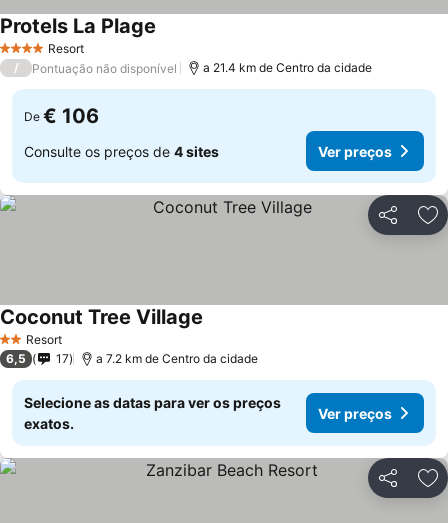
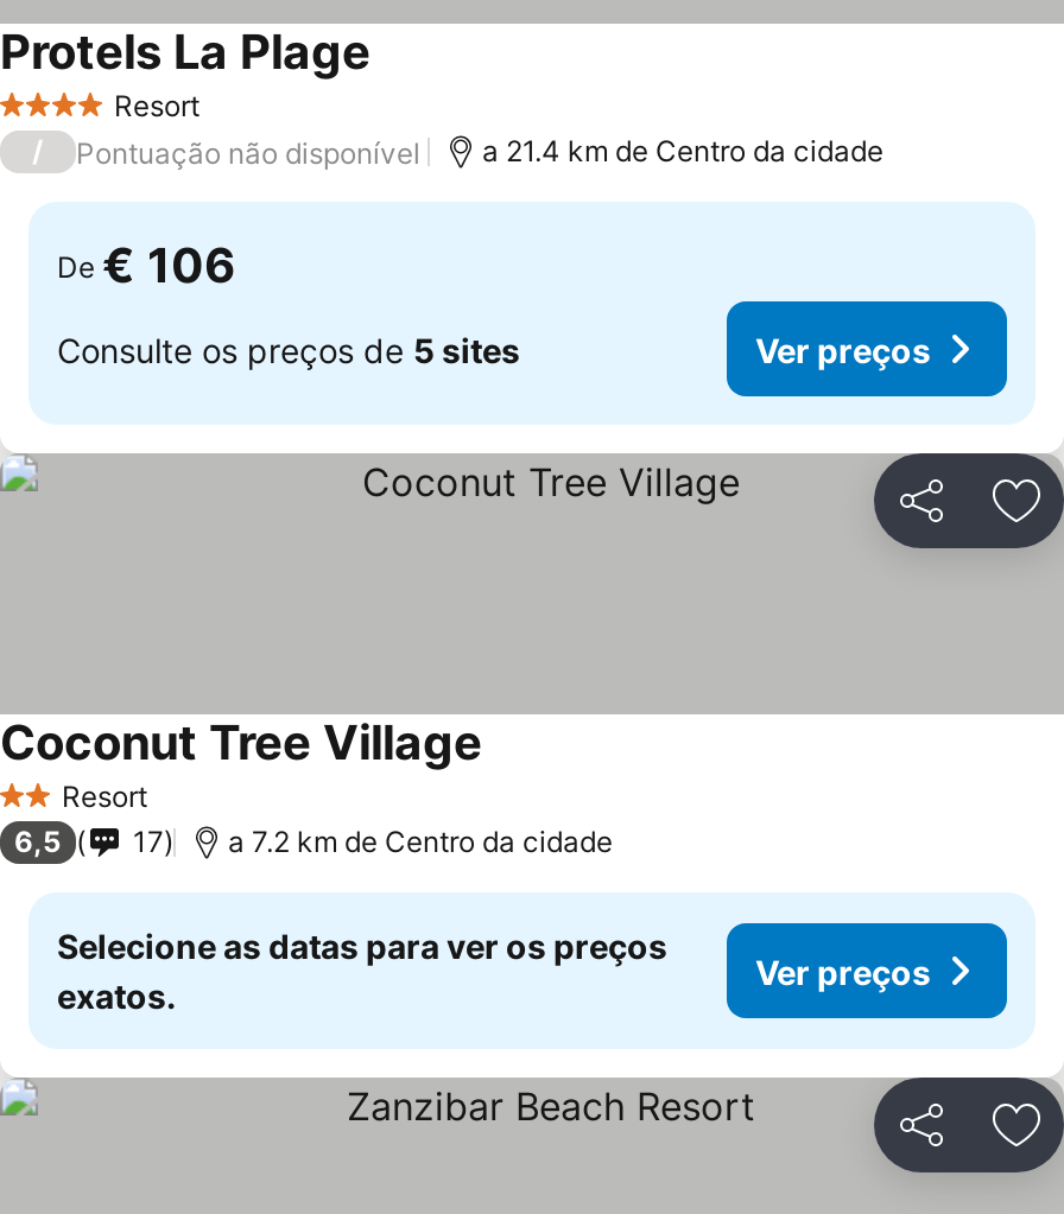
- Consulte os preços de 4 sites
+ Consulte os preços de 5 sites
